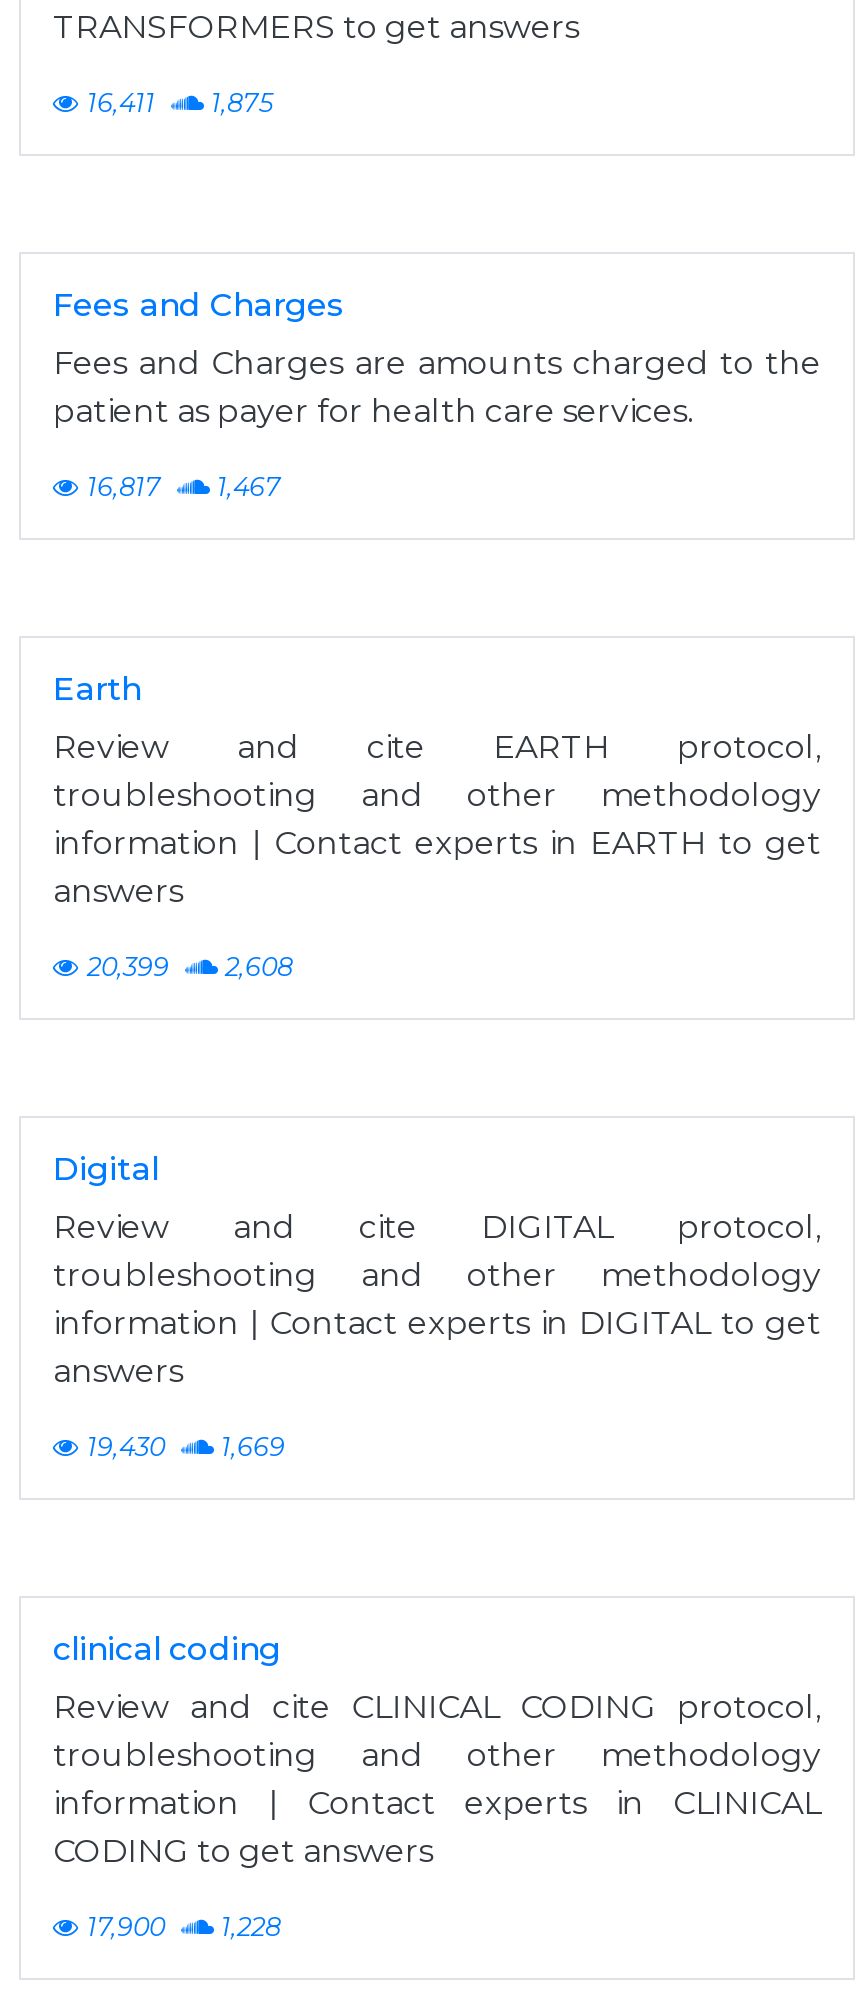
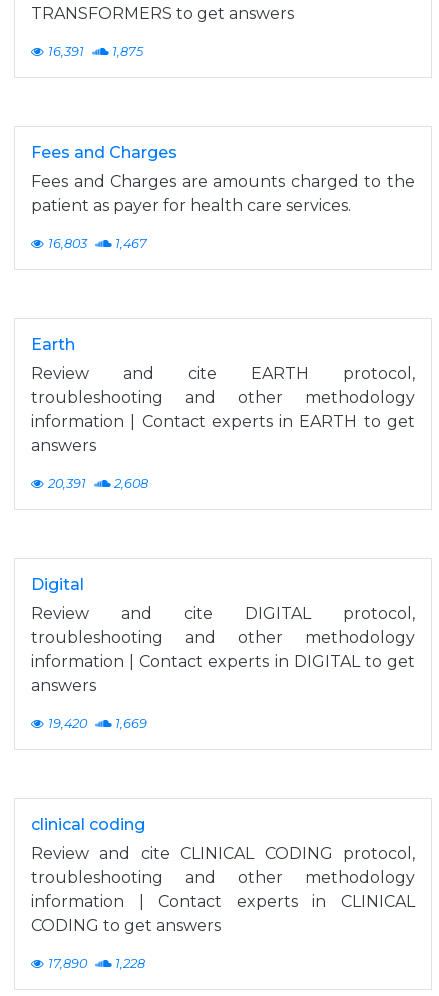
- 16,411 1,875
+ 16,391 1,875

- 16,817 1,467
+ 16,803 1,467

- 20,399 2,608
+ 20,391 2,608

- 19,430 1,669
+ 19,420 1,669

- 17,900 1,228
+ 17,890 1,228
